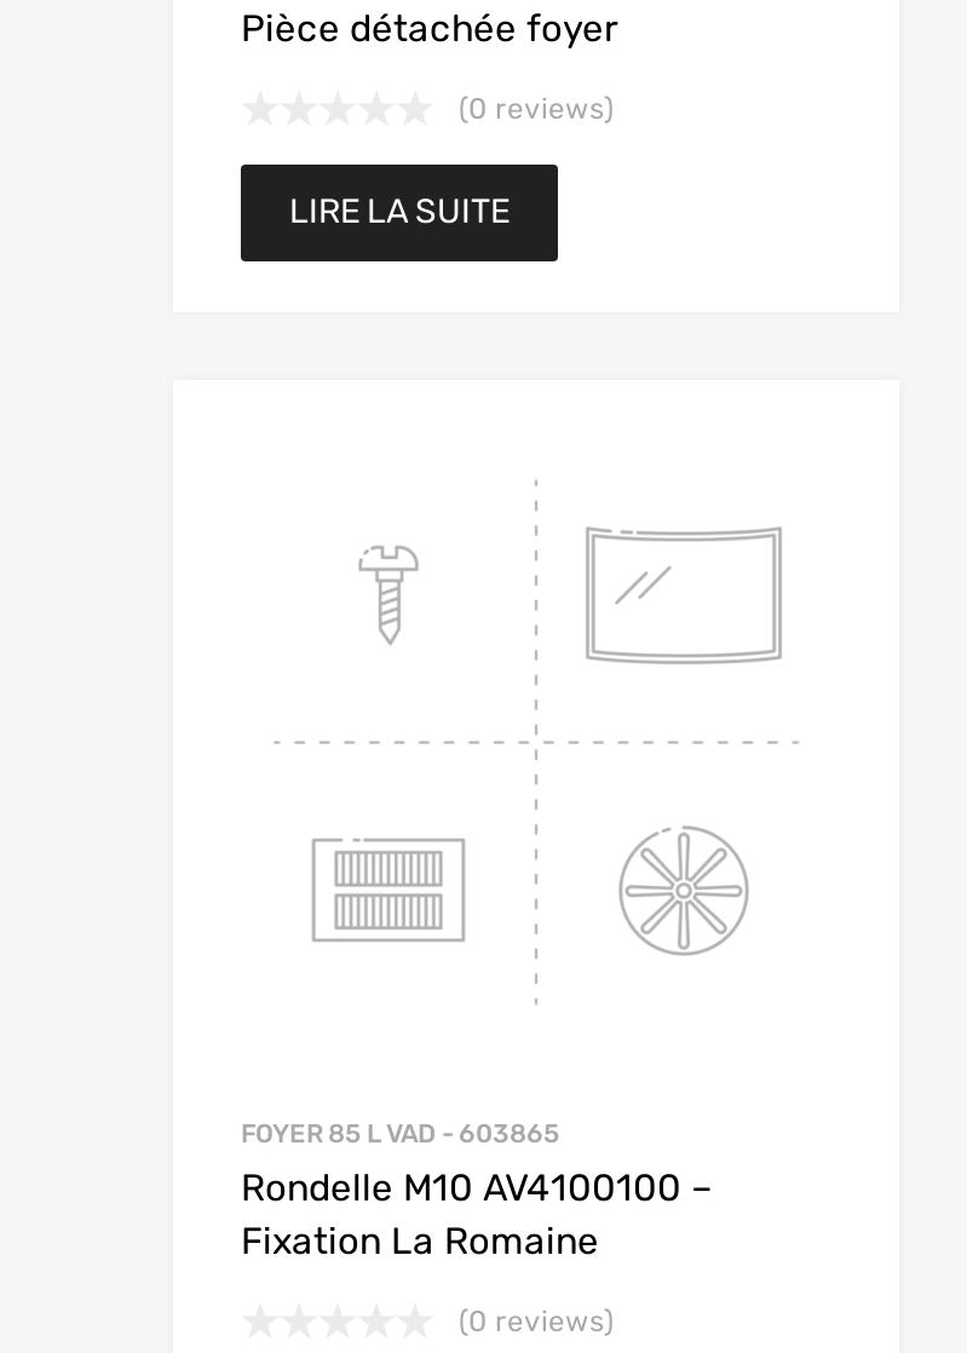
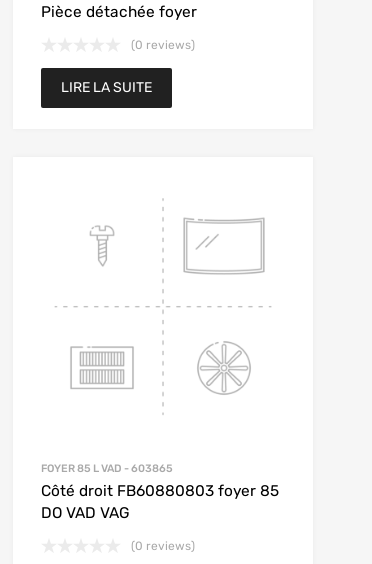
- Rondelle M10 AV4100100 –
- Fixation La Romaine
+ Côté droit FB60880803 foyer 85
+ DO VAD VAG
